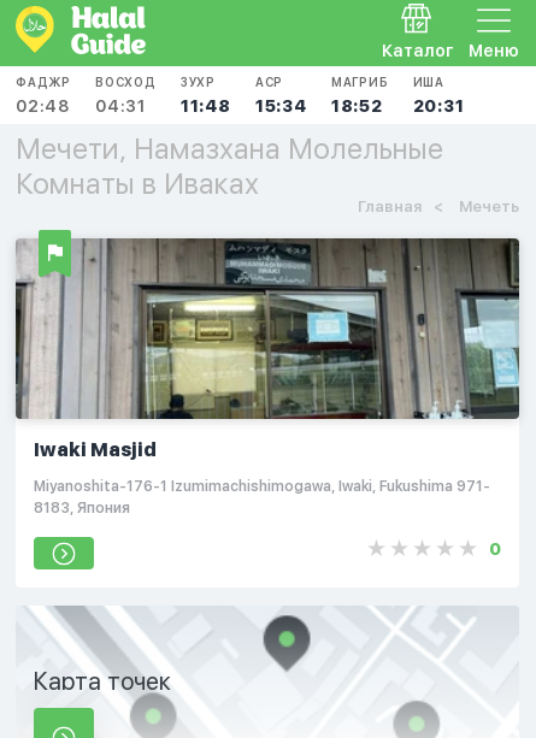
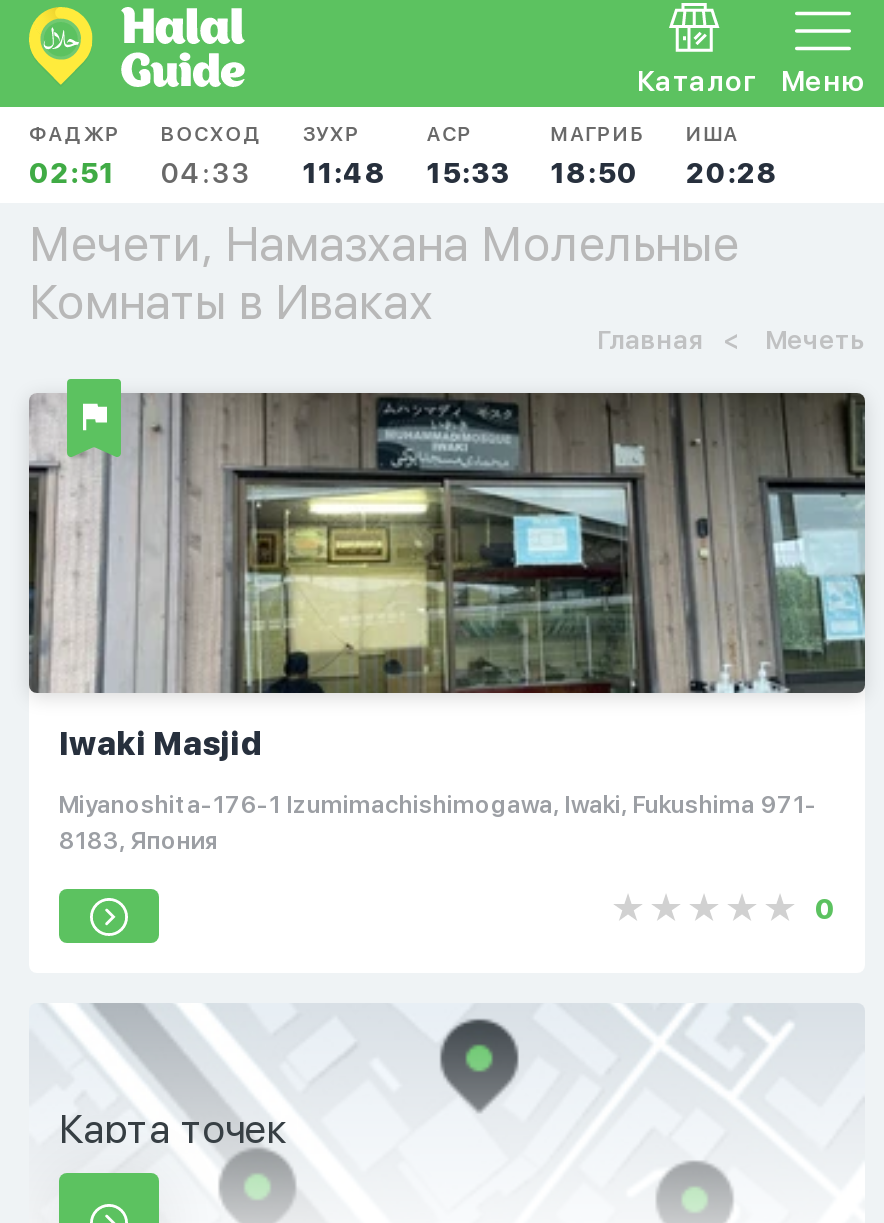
- 02:48
+ 02:51

- 04:31
+ 04:33

- 15:34
+ 15:33

- 18:52
+ 18:50

- 20:31
+ 20:28
